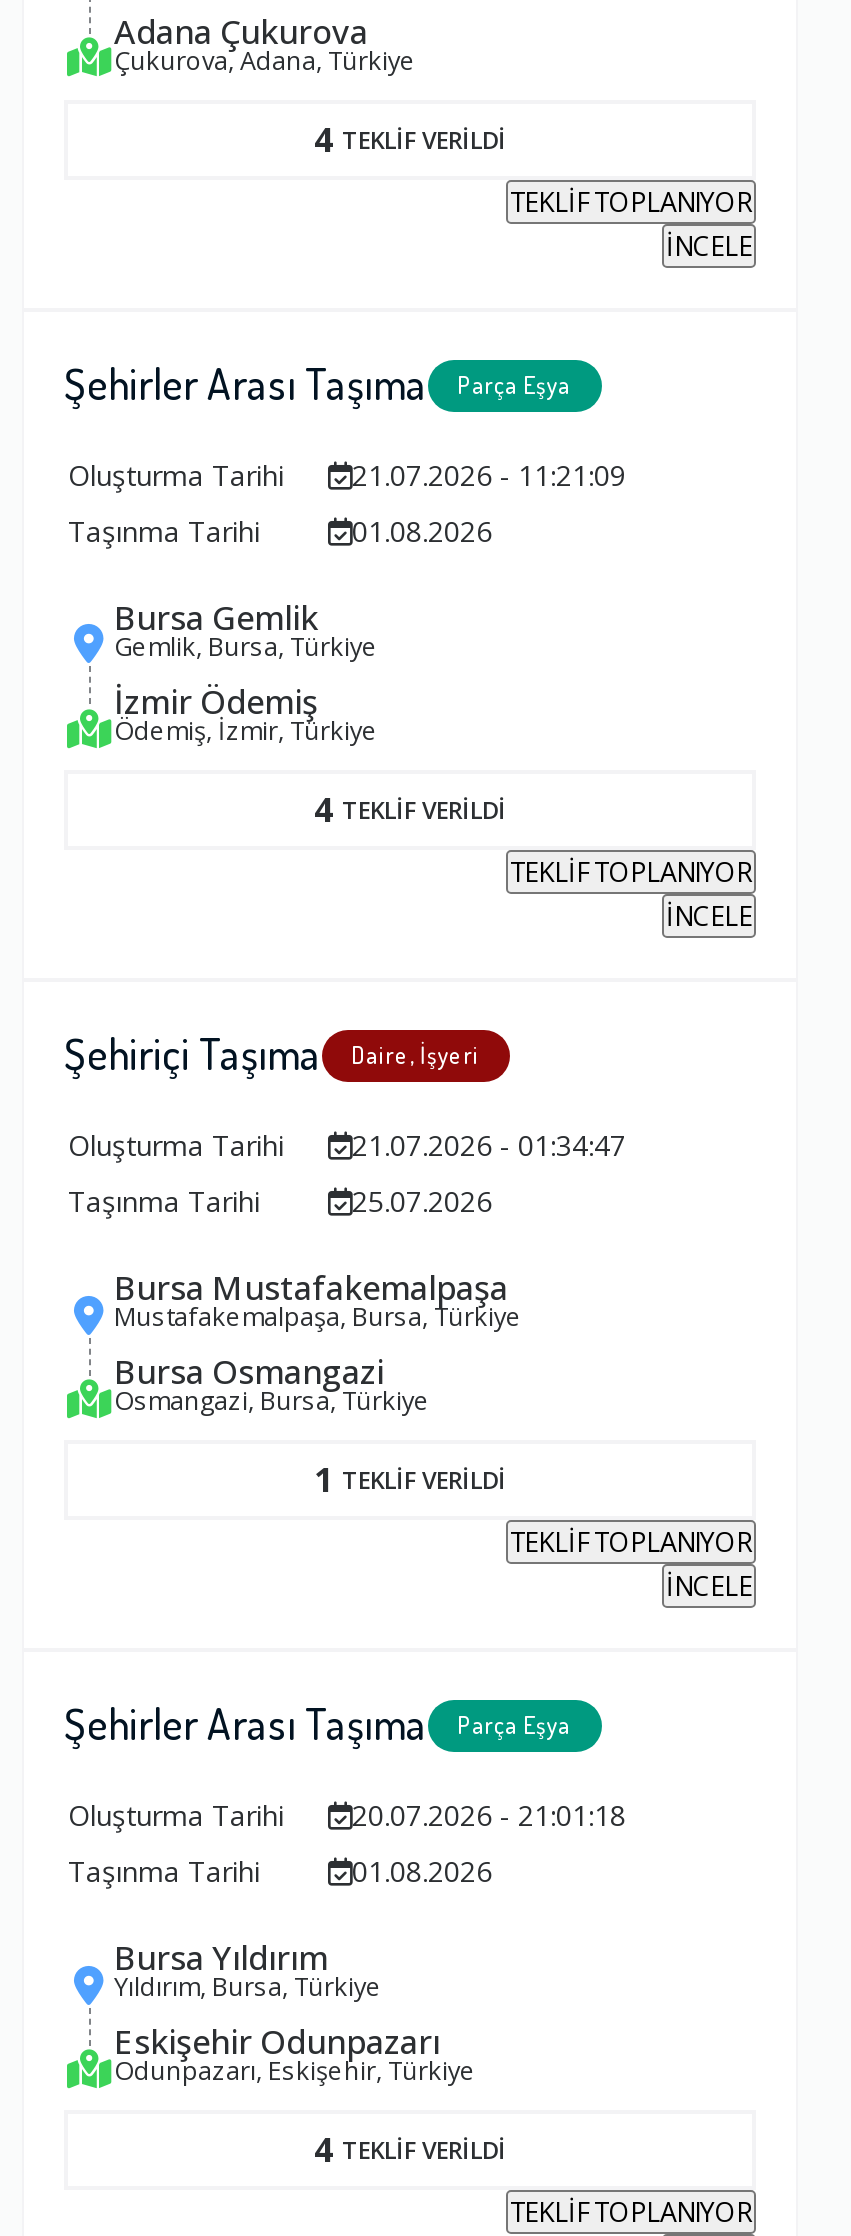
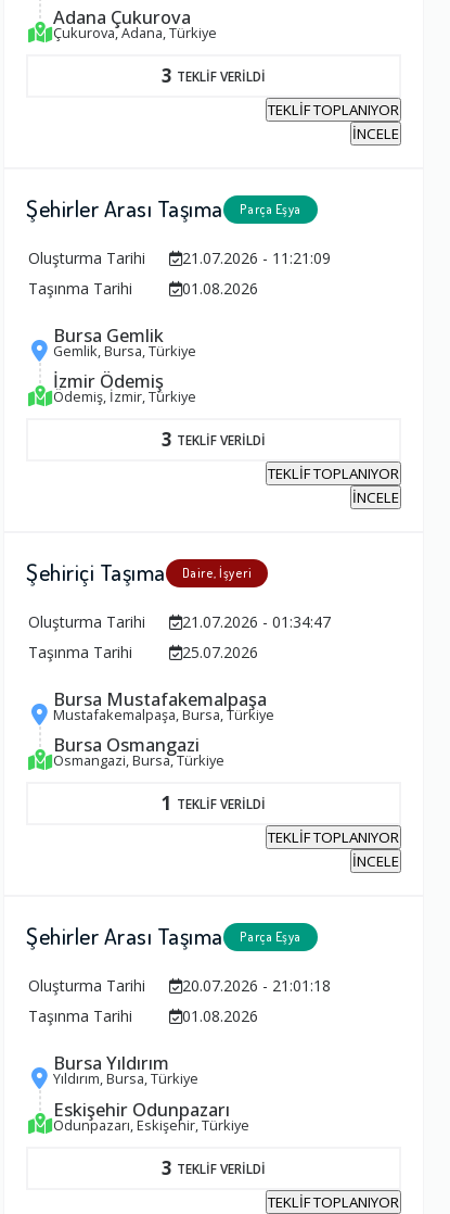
- 4 TEKLİF VERİLDİ
+ 3 TEKLİF VERİLDİ

- 4 TEKLİF VERİLDİ
+ 3 TEKLİF VERİLDİ

- 4 TEKLİF VERİLDİ
+ 3 TEKLİF VERİLDİ
